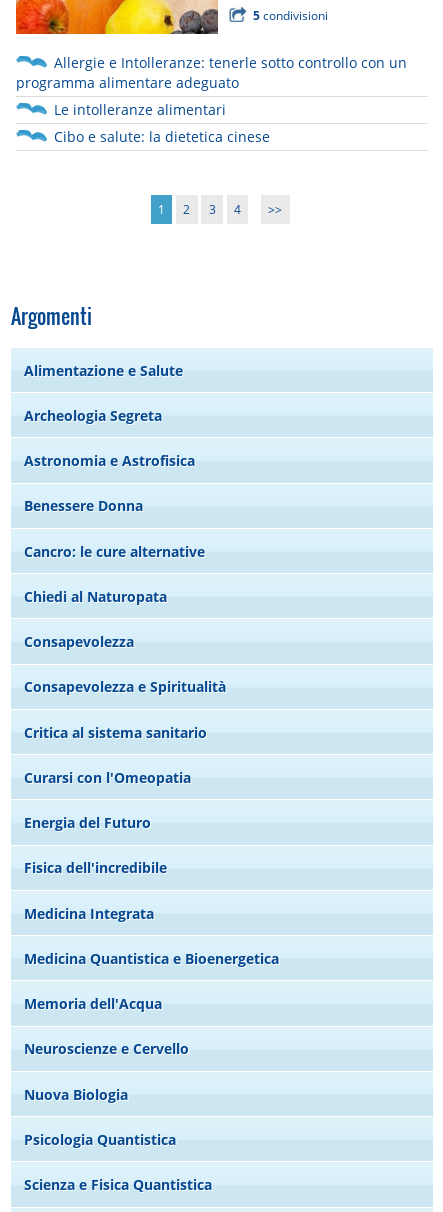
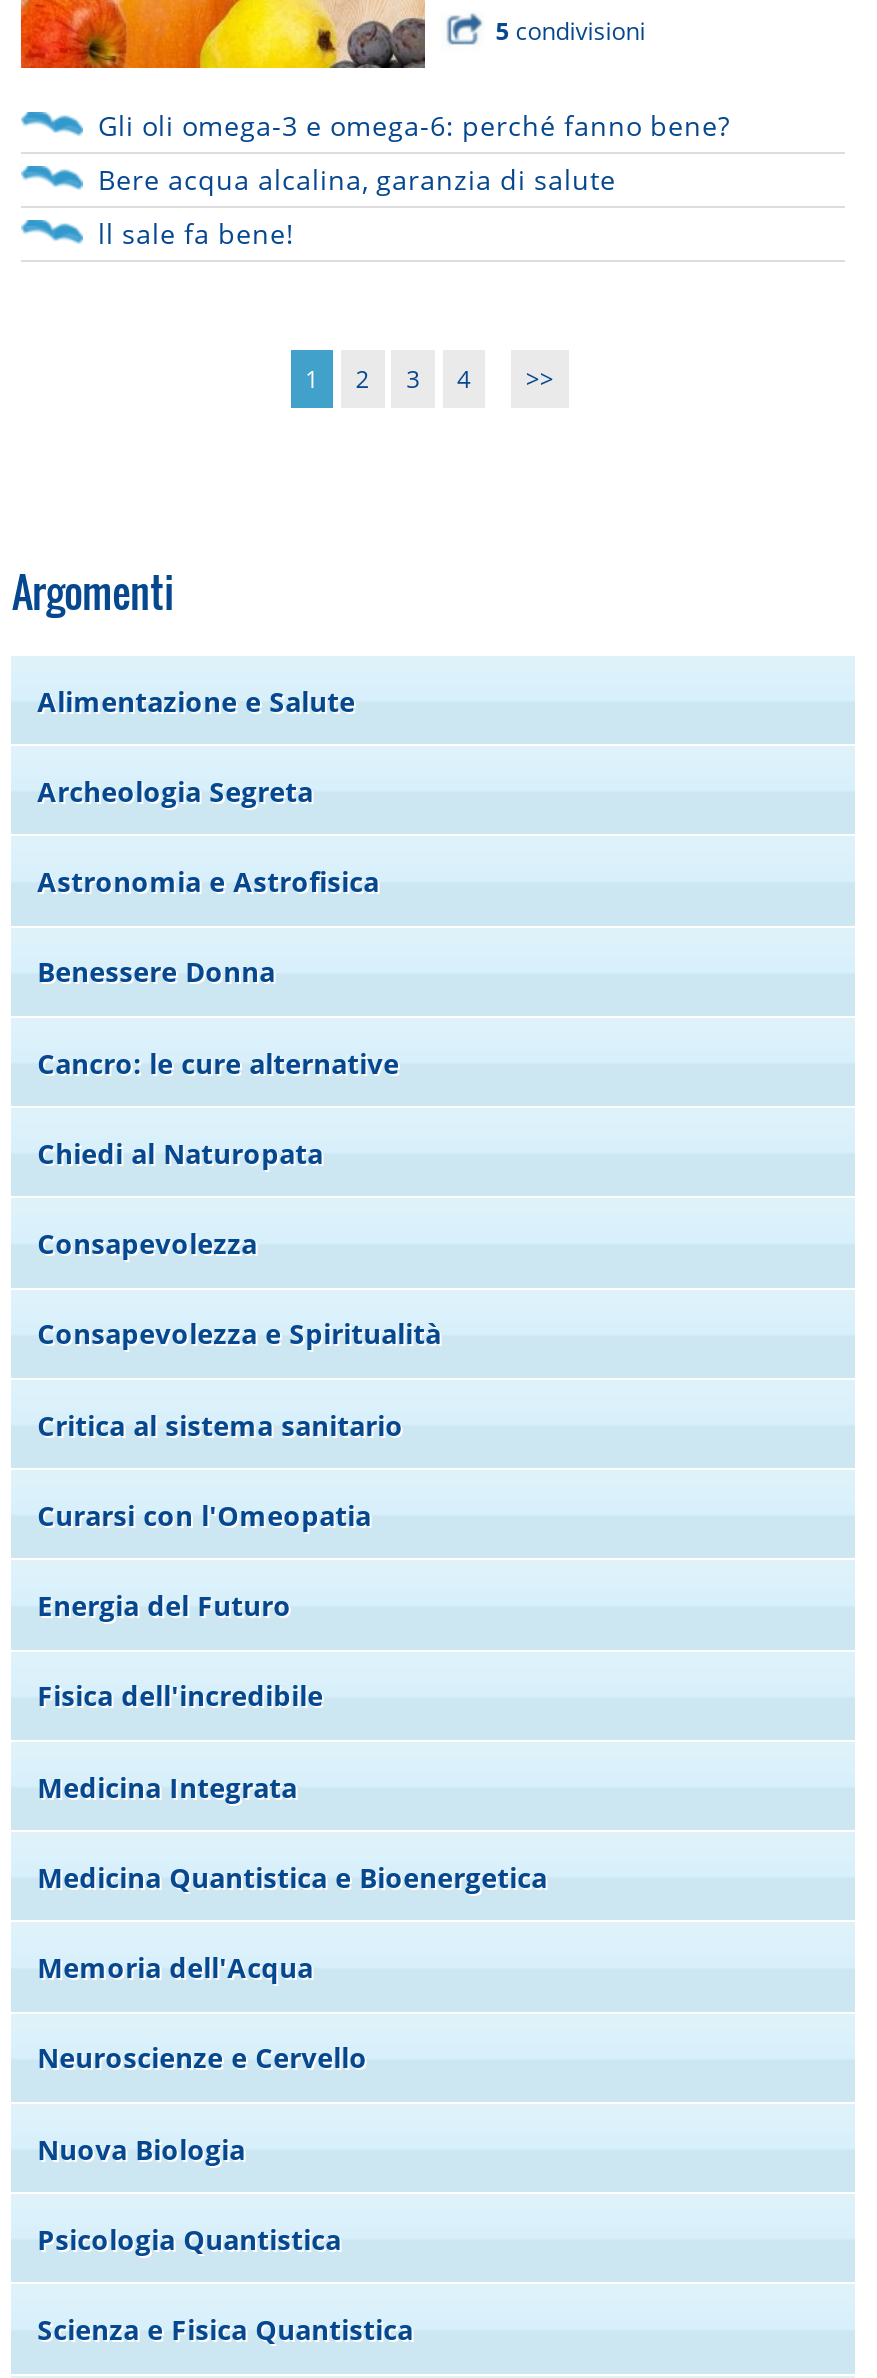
- Allergie e Intolleranze: tenerle sotto controllo con un
- programma alimentare adeguato
- Le intolleranze alimentari
- Cibo e salute: la dietetica cinese
+ Gli oli omega-3 e omega-6: perché fanno bene?
+ Bere acqua alcalina, garanzia di salute
+ ll sale fa bene!
